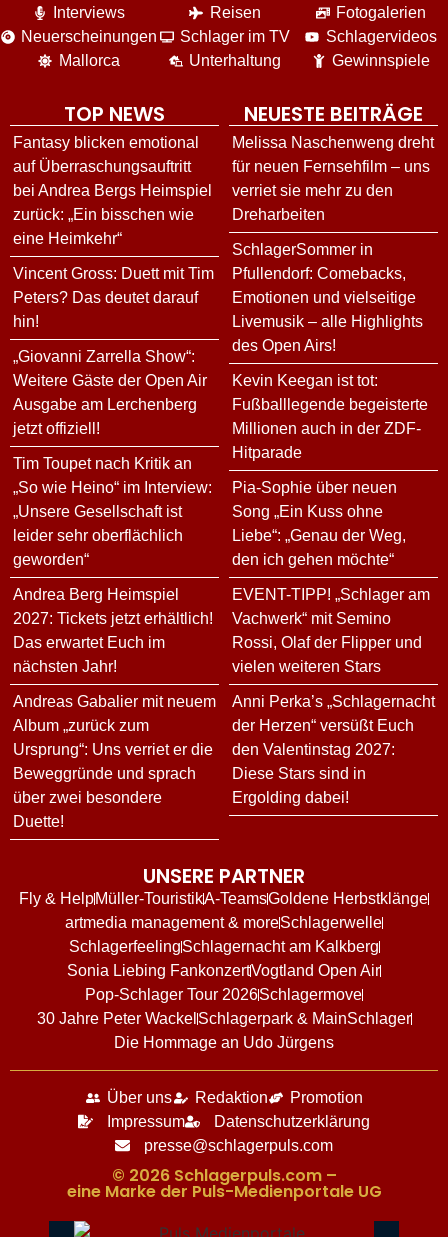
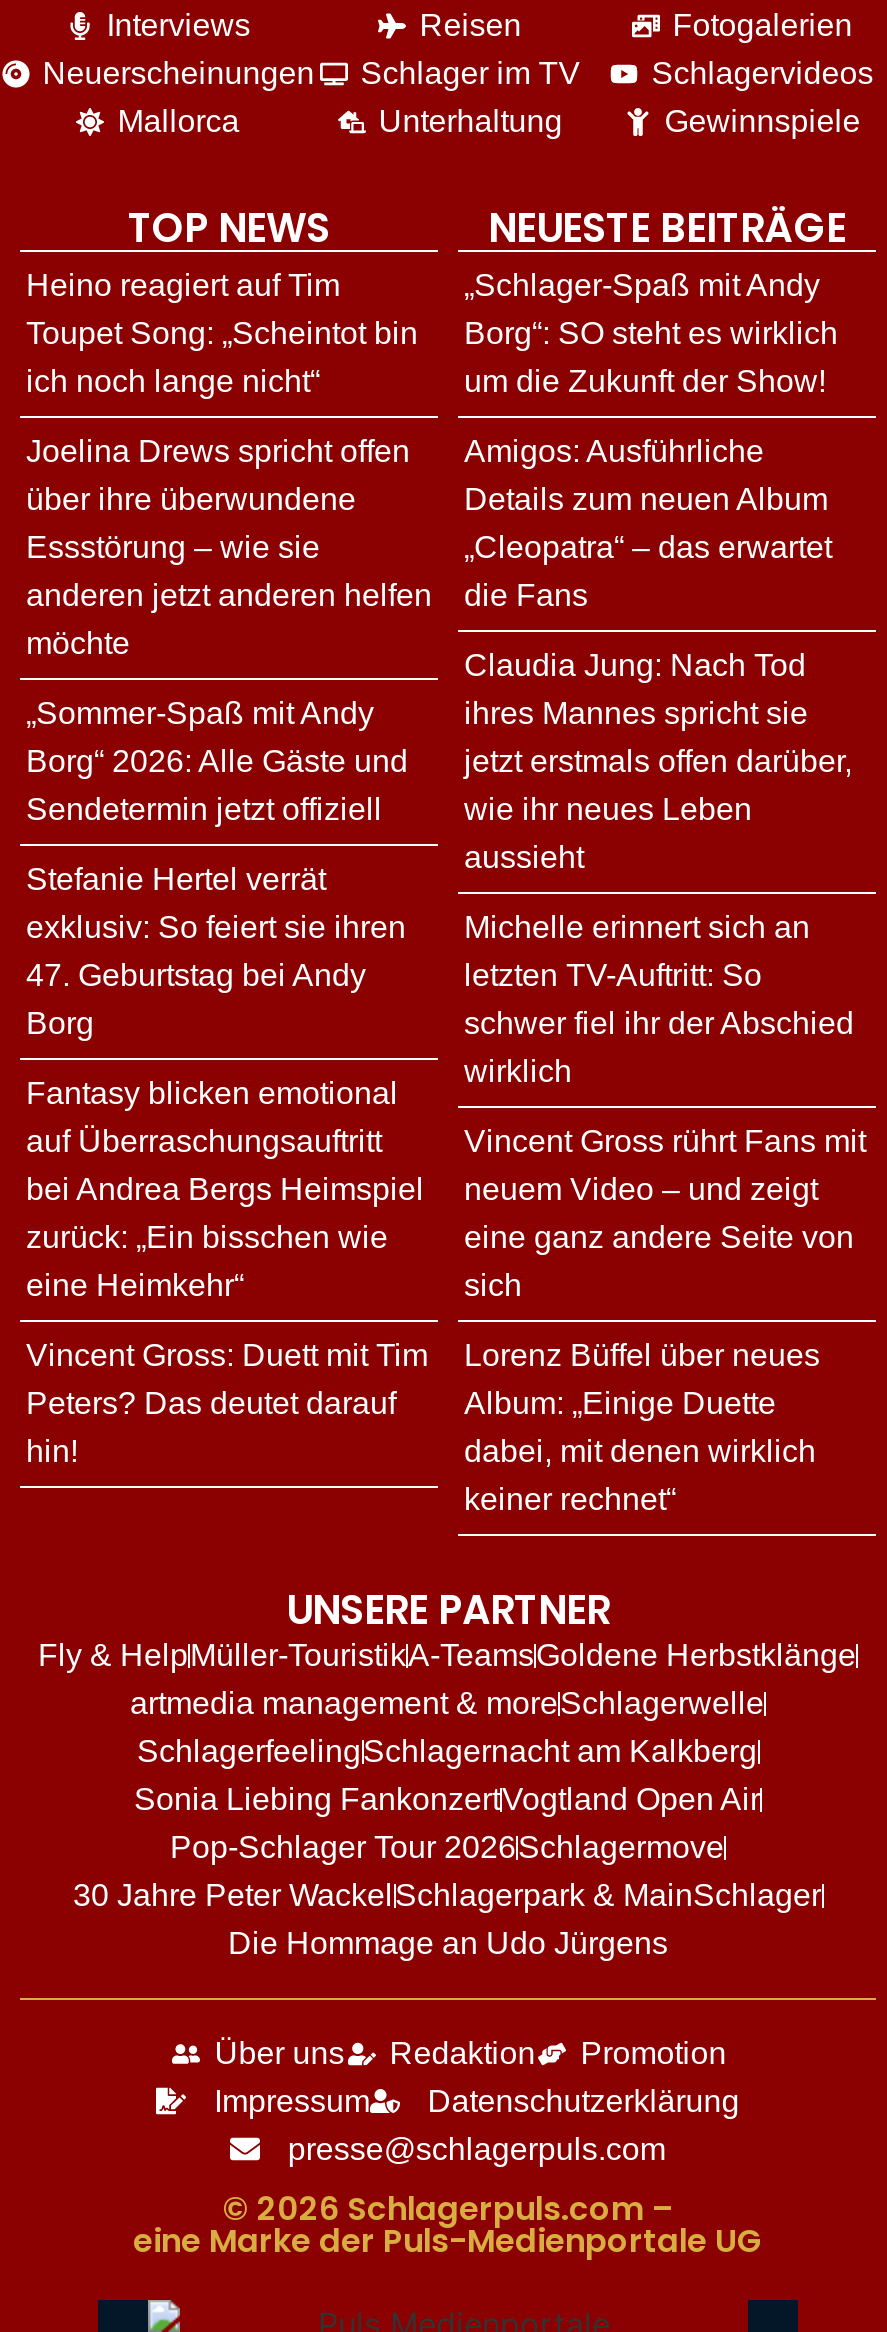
+ Heino reagiert auf Tim
+ Toupet Song: „Scheintot bin
+ ich noch lange nicht“
+ Joelina Drews spricht offen
+ über ihre überwundene
+ Essstörung – wie sie
+ anderen jetzt anderen helfen
+ möchte
+ „Sommer-Spaß mit Andy
+ Borg“ 2026: Alle Gäste und
+ Sendetermin jetzt offiziell
+ Stefanie Hertel verrät
+ exklusiv: So feiert sie ihren
+ 47. Geburtstag bei Andy
+ Borg

moved down: Fantasy blicken emotional | auf Überraschungsauftritt | bei Andrea Bergs Heimspiel | zurück: „Ein bisschen wie | eine Heimkehr“

- Melissa Naschenweng dreht
- für neuen Fernsehfilm – uns
- verriet sie mehr zu den
- Dreharbeiten
+ „Schlager-Spaß mit Andy
+ Borg“: SO steht es wirklich
+ um die Zukunft der Show!

- SchlagerSommer in
- Pfullendorf: Comebacks,
- Emotionen und vielseitige
- Livemusik – alle Highlights
- des Open Airs!
+ Amigos: Ausführliche
+ Details zum neuen Album
+ „Cleopatra“ – das erwartet
+ die Fans

moved down: Vincent Gross: Duett mit Tim | Peters? Das deutet darauf | hin!

- „Giovanni Zarrella Show“:
- Weitere Gäste der Open Air
- Ausgabe am Lerchenberg
- jetzt offiziell!
- Tim Toupet nach Kritik an
- „So wie Heino“ im Interview:
- „Unsere Gesellschaft ist
- leider sehr oberflächlich
- geworden“
- Andrea Berg Heimspiel
- 2027: Tickets jetzt erhältlich!
- Das erwartet Euch im
- nächsten Jahr!
- Andreas Gabalier mit neuem
- Album „zurück zum
- Ursprung“: Uns verriet er die
- Beweggründe und sprach
- über zwei besondere
- Duette!

- Kevin Keegan ist tot:
- Fußballlegende begeisterte
- Millionen auch in der ZDF-
- Hitparade
+ Claudia Jung: Nach Tod
+ ihres Mannes spricht sie
+ jetzt erstmals offen darüber,
+ wie ihr neues Leben
+ aussieht

- Pia-Sophie über neuen
- Song „Ein Kuss ohne
- Liebe“: „Genau der Weg,
- den ich gehen möchte“
+ Michelle erinnert sich an
+ letzten TV-Auftritt: So
+ schwer fiel ihr der Abschied
+ wirklich

- EVENT-TIPP! „Schlager am
- Vachwerk“ mit Semino
- Rossi, Olaf der Flipper und
- vielen weiteren Stars
+ Vincent Gross rührt Fans mit
+ neuem Video – und zeigt
+ eine ganz andere Seite von
+ sich

- Anni Perka’s „Schlagernacht
- der Herzen“ versüßt Euch
- den Valentinstag 2027:
- Diese Stars sind in
- Ergolding dabei!
+ Lorenz Büffel über neues
+ Album: „Einige Duette
+ dabei, mit denen wirklich
+ keiner rechnet“
